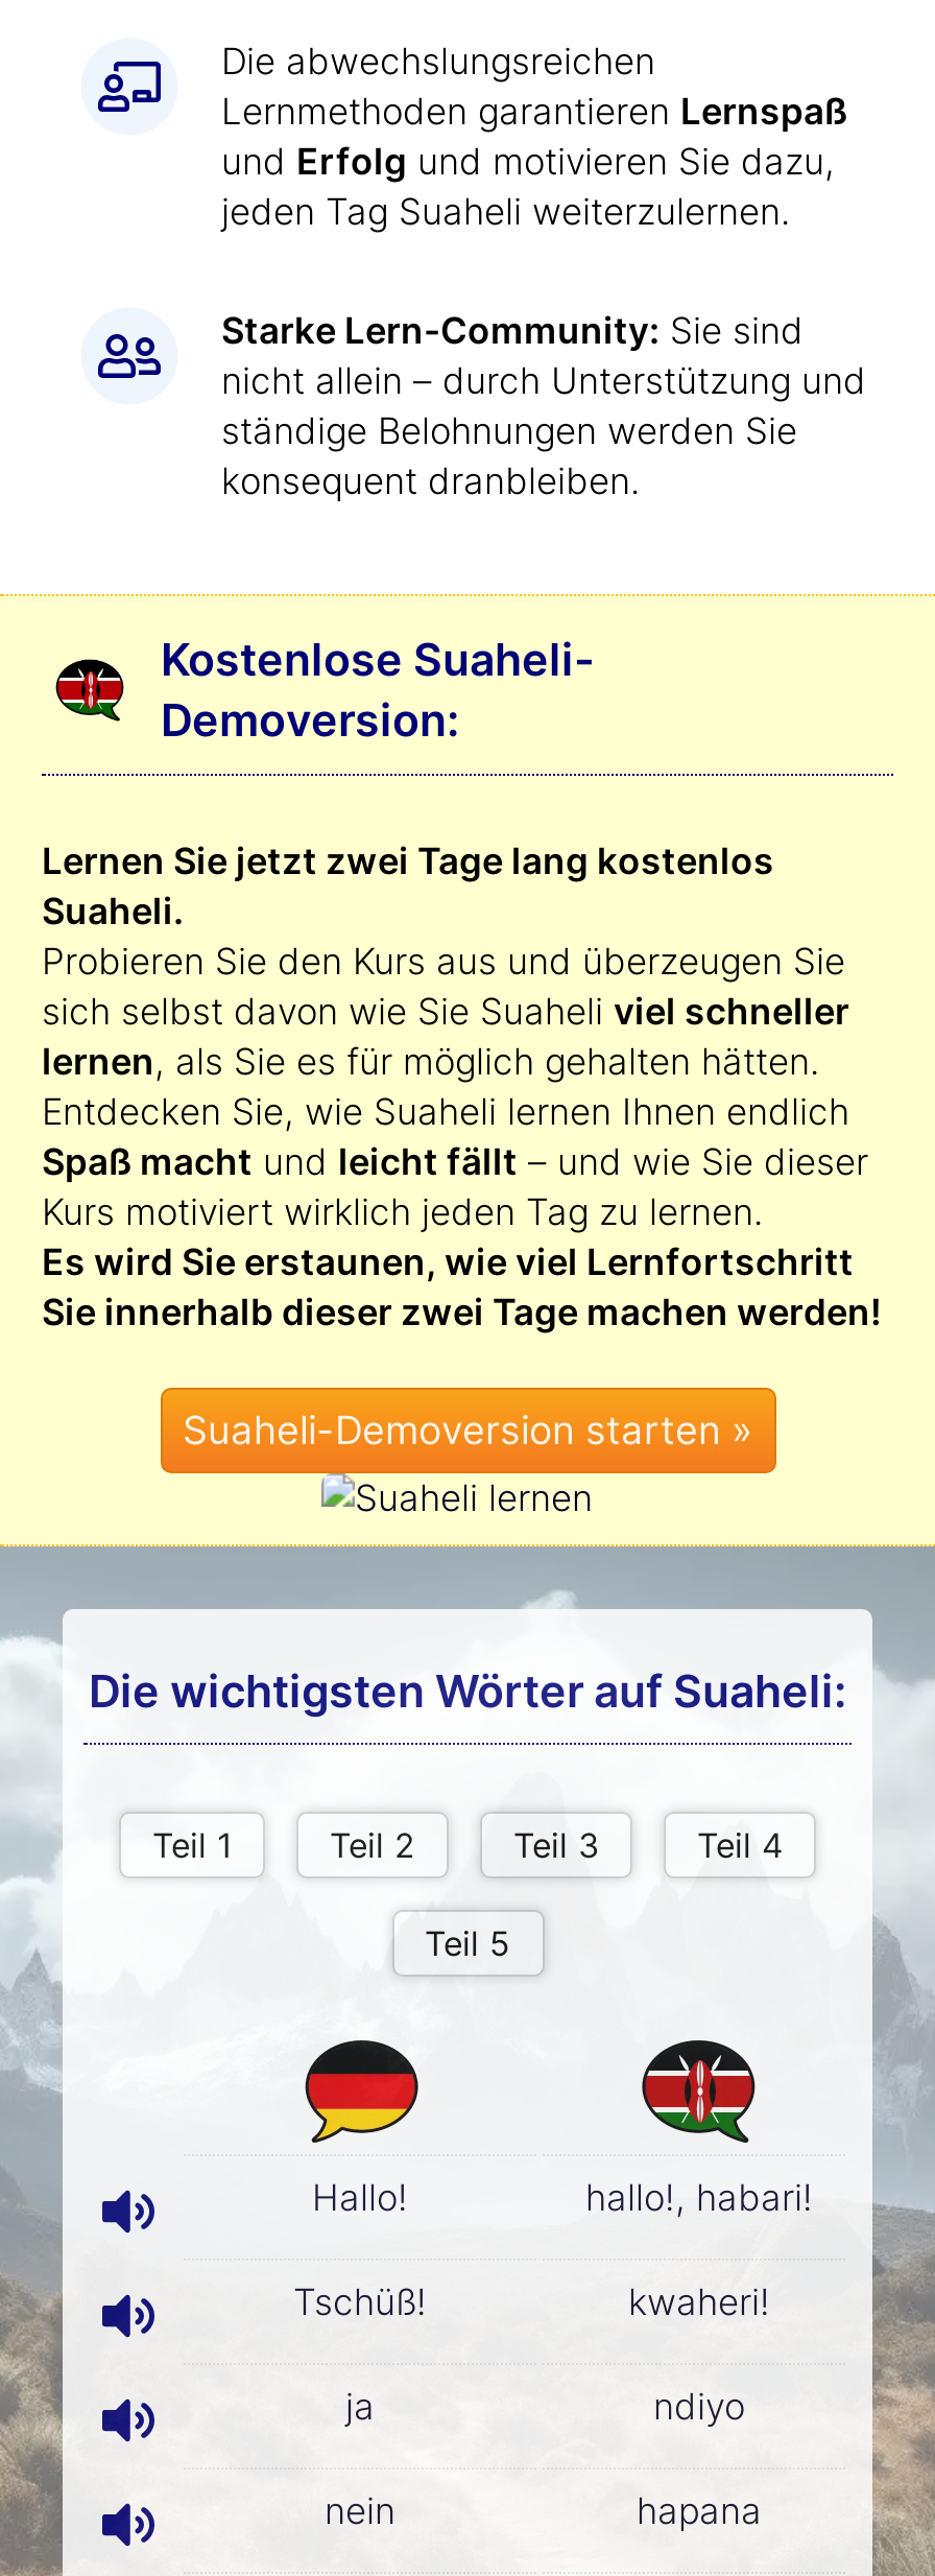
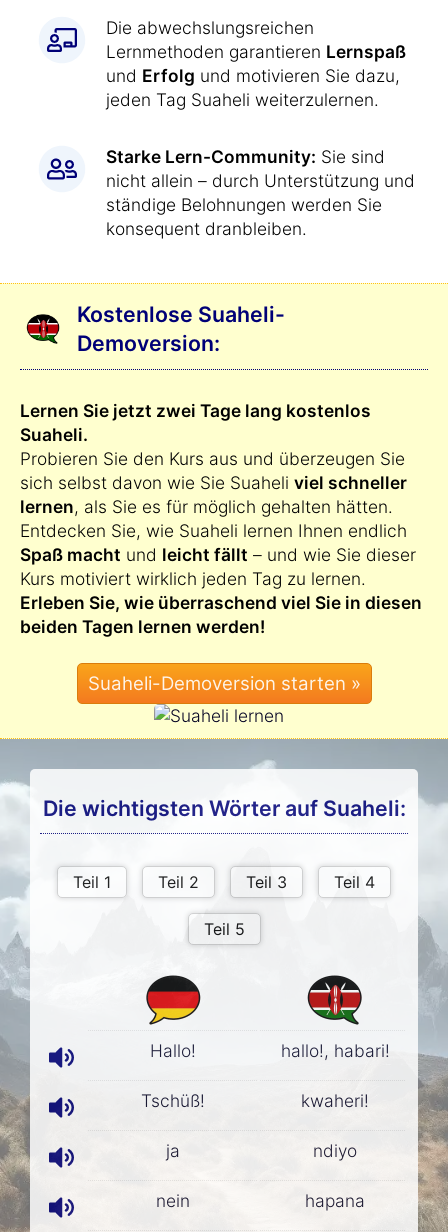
- Es wird Sie erstaunen, wie viel Lernfortschritt
- Sie innerhalb dieser zwei Tage machen werden!
+ Erleben Sie, wie überraschend viel Sie in diesen
+ beiden Tagen lernen werden!
